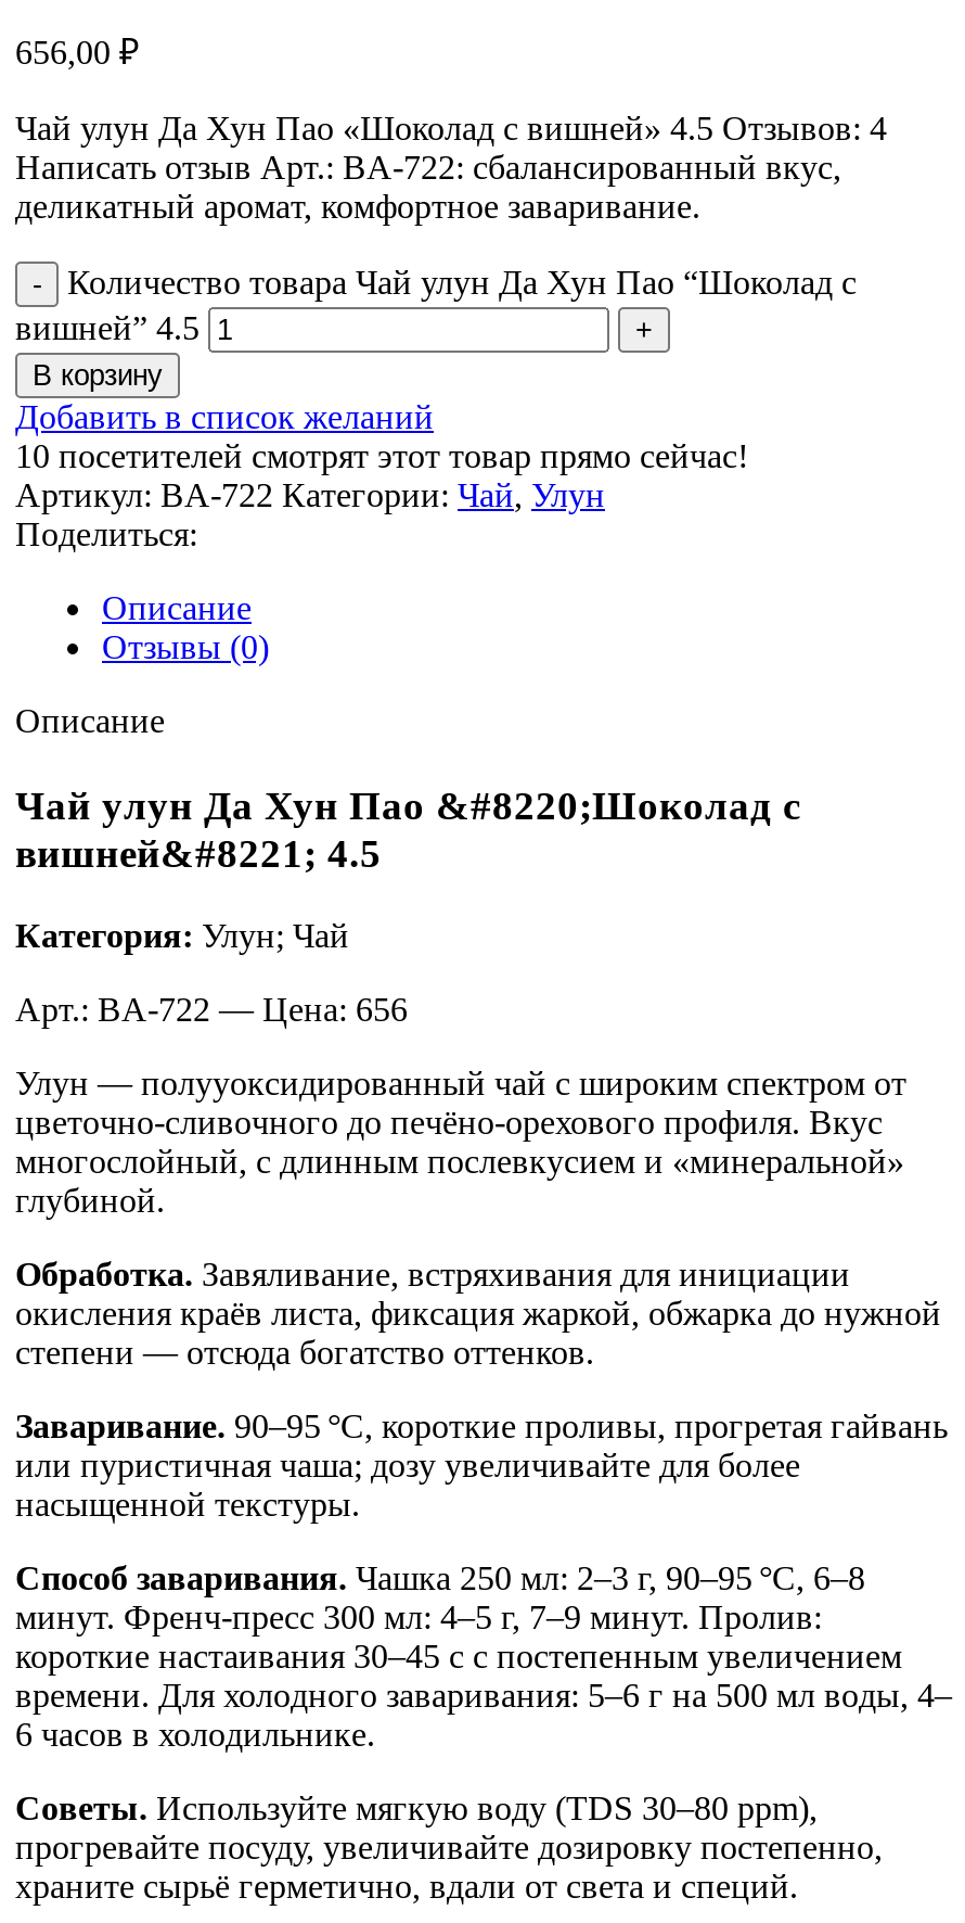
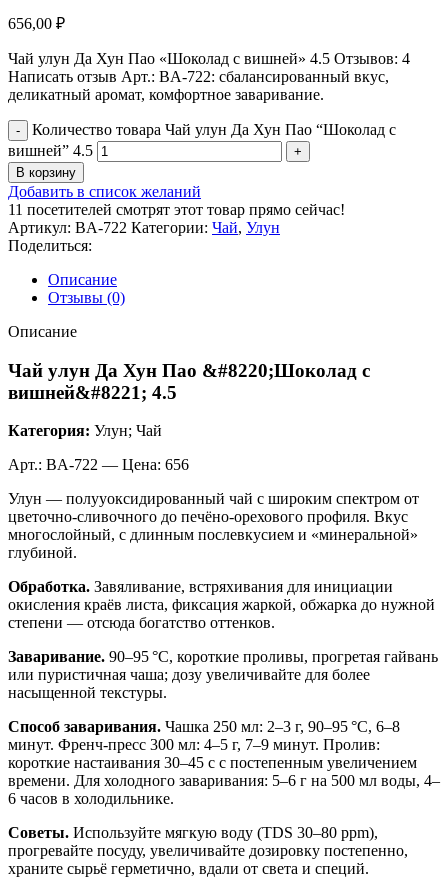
- 10 посетителей смотрят этот товар прямо сейчас!
+ 11 посетителей смотрят этот товар прямо сейчас!
